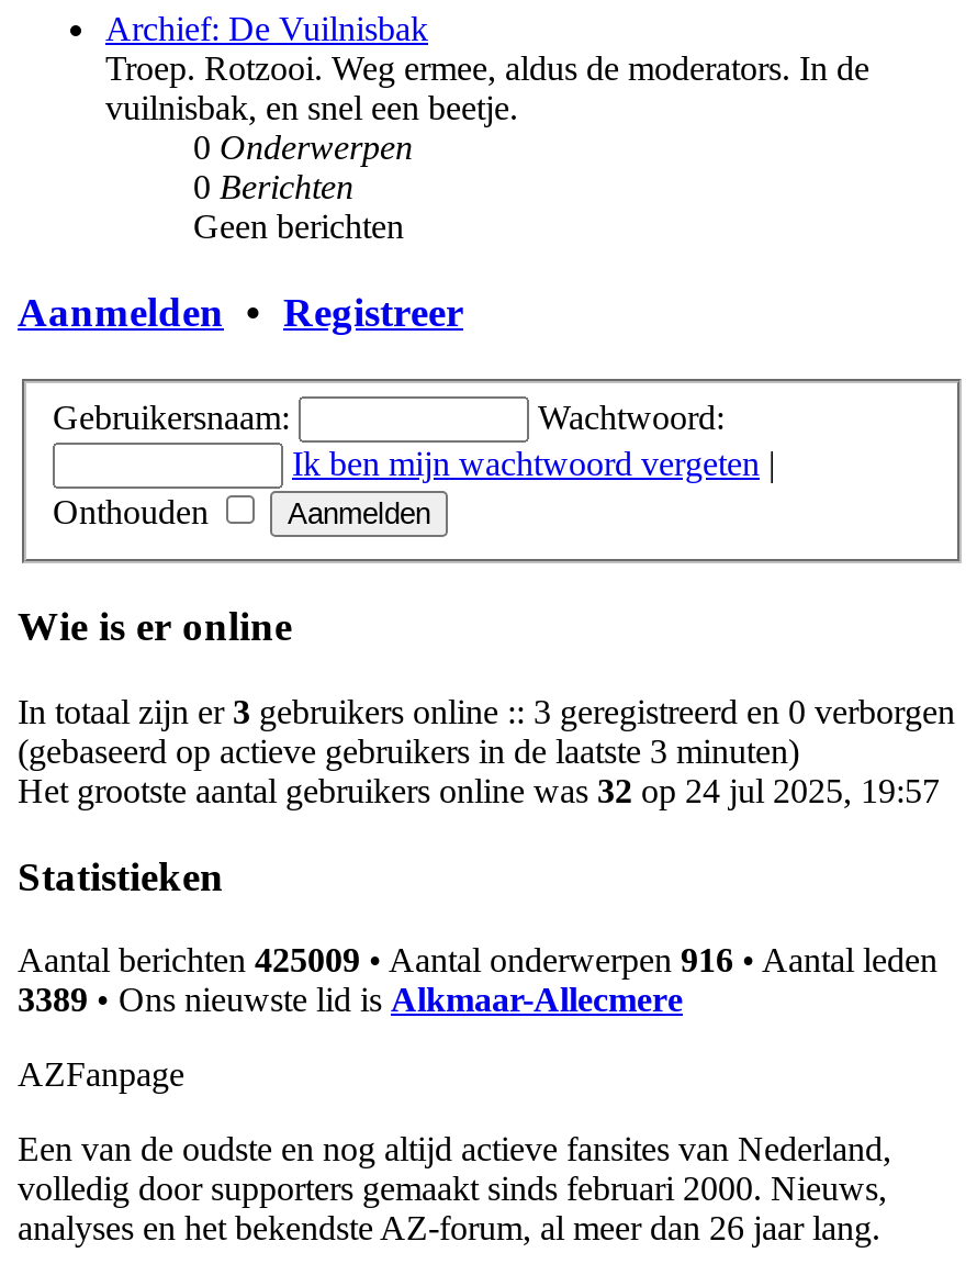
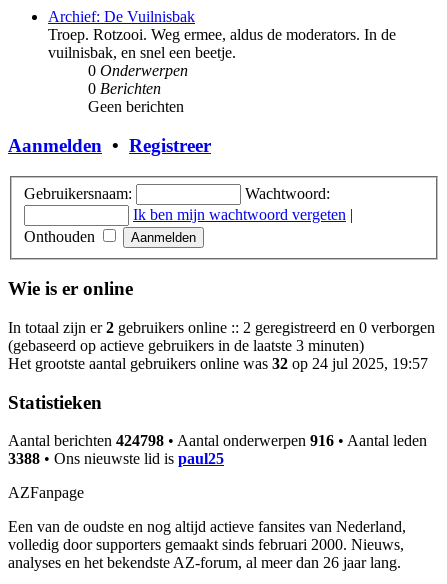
- In totaal zijn er 3 gebruikers online :: 3 geregistreerd en 0 verborgen
+ In totaal zijn er 2 gebruikers online :: 2 geregistreerd en 0 verborgen

- Aantal berichten 425009 • Aantal onderwerpen 916 • Aantal leden
+ Aantal berichten 424798 • Aantal onderwerpen 916 • Aantal leden

- 3389 • Ons nieuwste lid is Alkmaar-Allecmere
+ 3388 • Ons nieuwste lid is paul25
